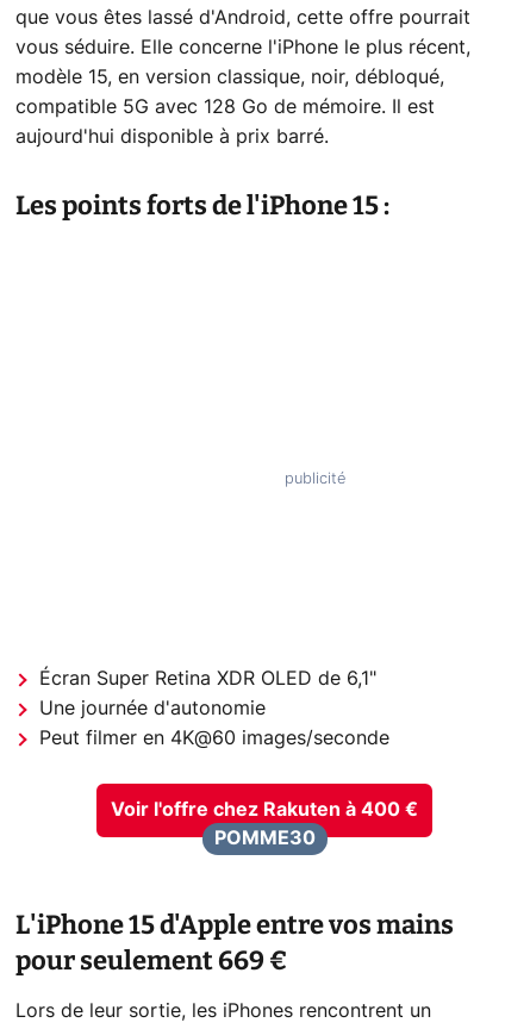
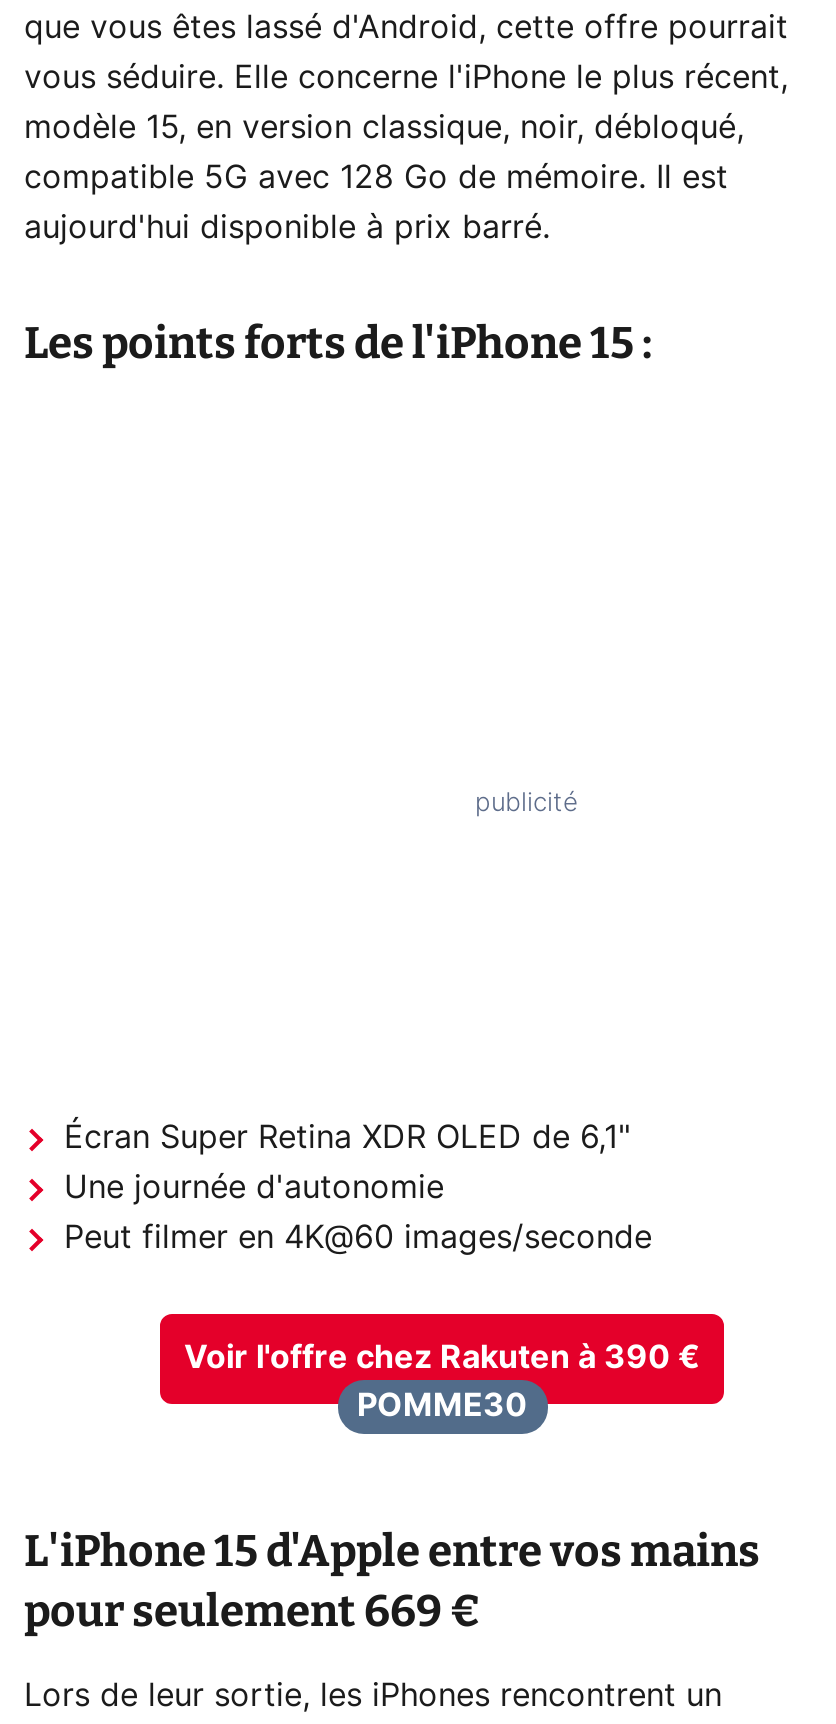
- Voir l'offre chez Rakuten à 400 €
+ Voir l'offre chez Rakuten à 390 €
